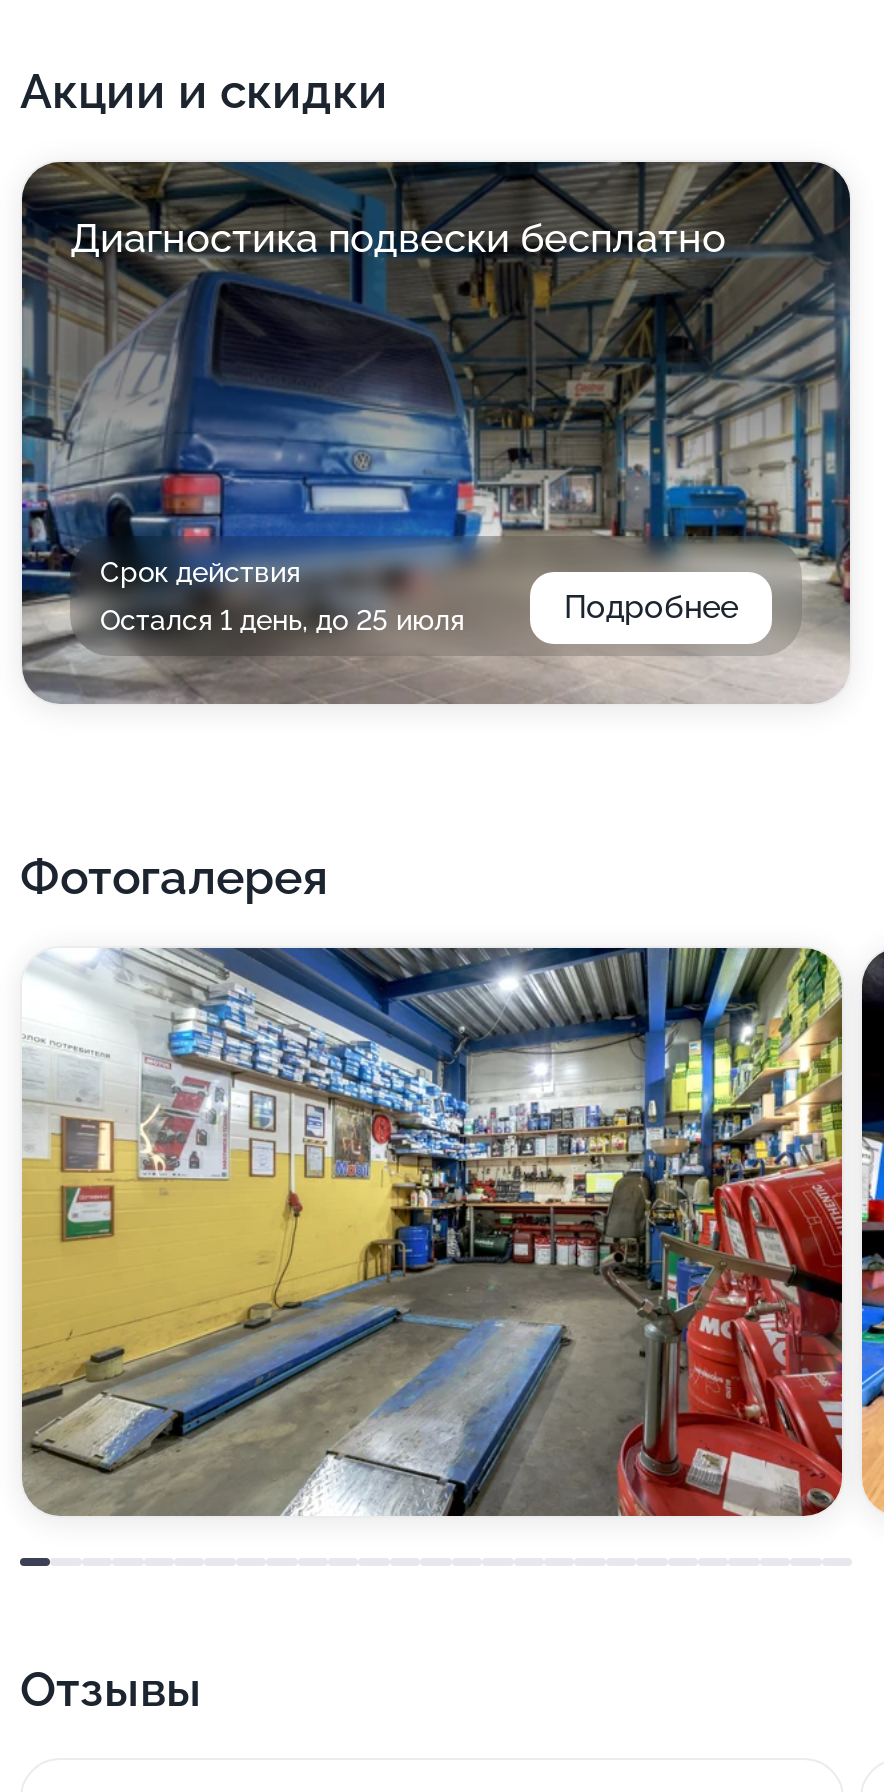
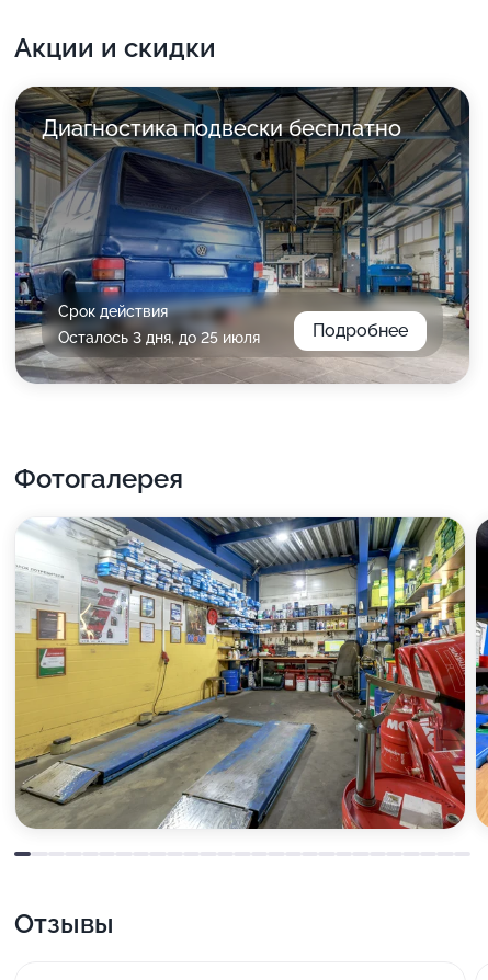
- Остался 1 день, до 25 июля
+ Осталось 3 дня, до 25 июля
